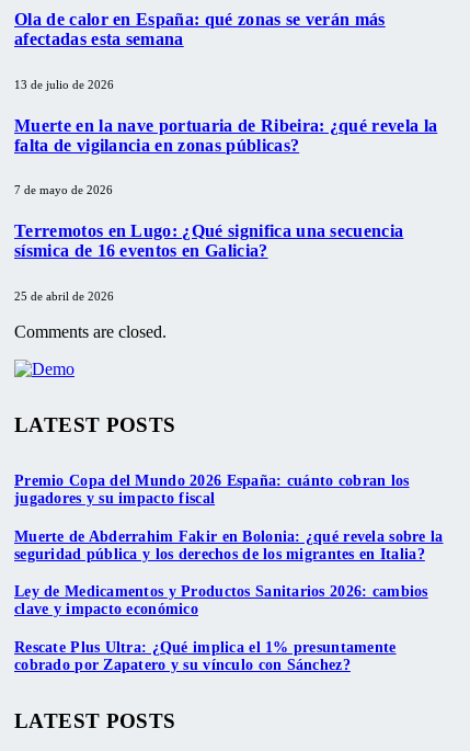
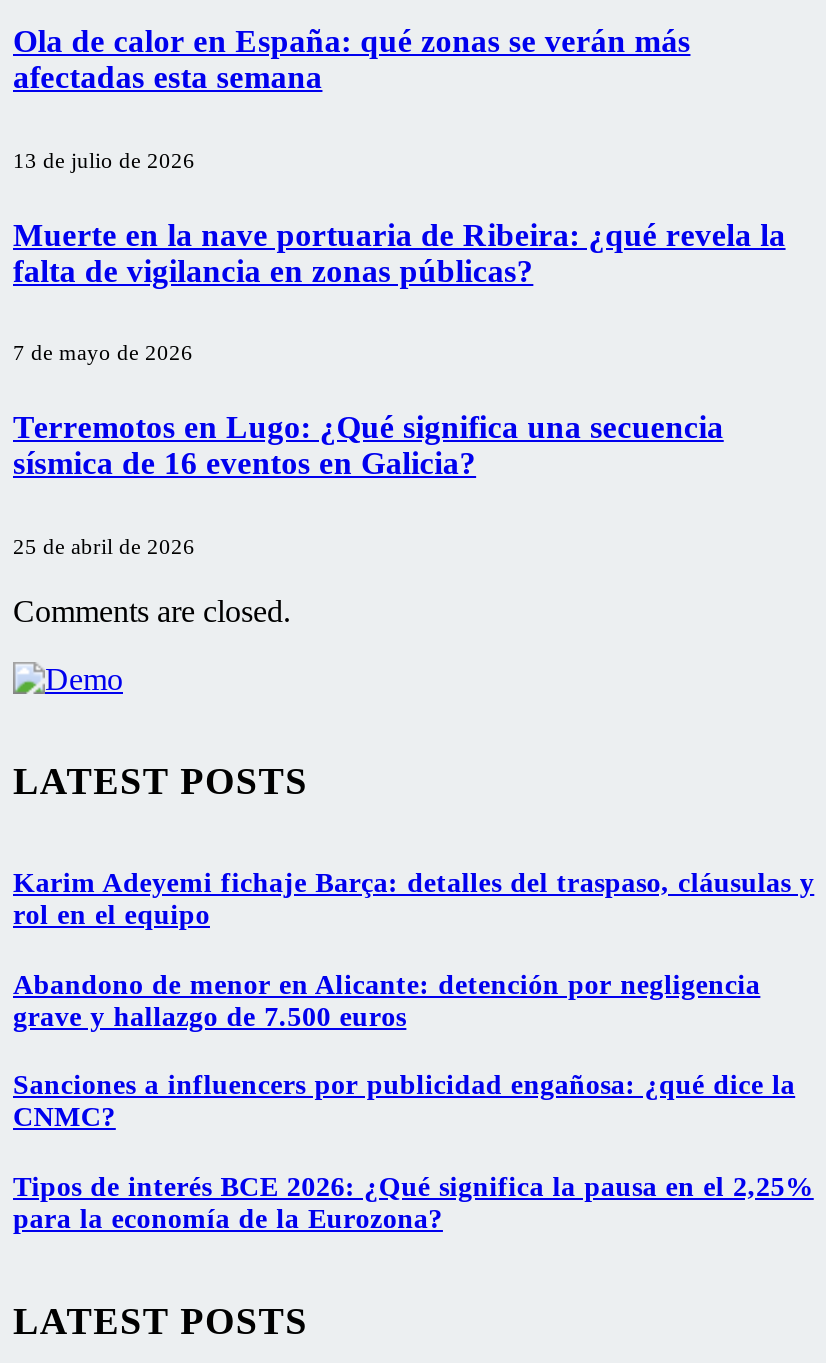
- Premio Copa del Mundo 2026 España: cuánto cobran los
- jugadores y su impacto fiscal
+ Karim Adeyemi fichaje Barça: detalles del traspaso, cláusulas y
+ rol en el equipo

- Muerte de Abderrahim Fakir en Bolonia: ¿qué revela sobre la
- seguridad pública y los derechos de los migrantes en Italia?
+ Abandono de menor en Alicante: detención por negligencia
+ grave y hallazgo de 7.500 euros

- Ley de Medicamentos y Productos Sanitarios 2026: cambios
- clave y impacto económico
+ Sanciones a influencers por publicidad engañosa: ¿qué dice la
+ CNMC?

- Rescate Plus Ultra: ¿Qué implica el 1% presuntamente
- cobrado por Zapatero y su vínculo con Sánchez?
+ Tipos de interés BCE 2026: ¿Qué significa la pausa en el 2,25%
+ para la economía de la Eurozona?
